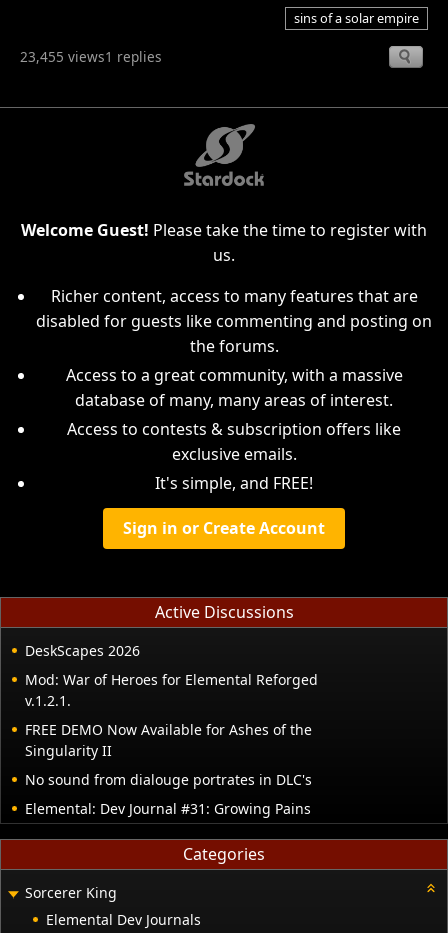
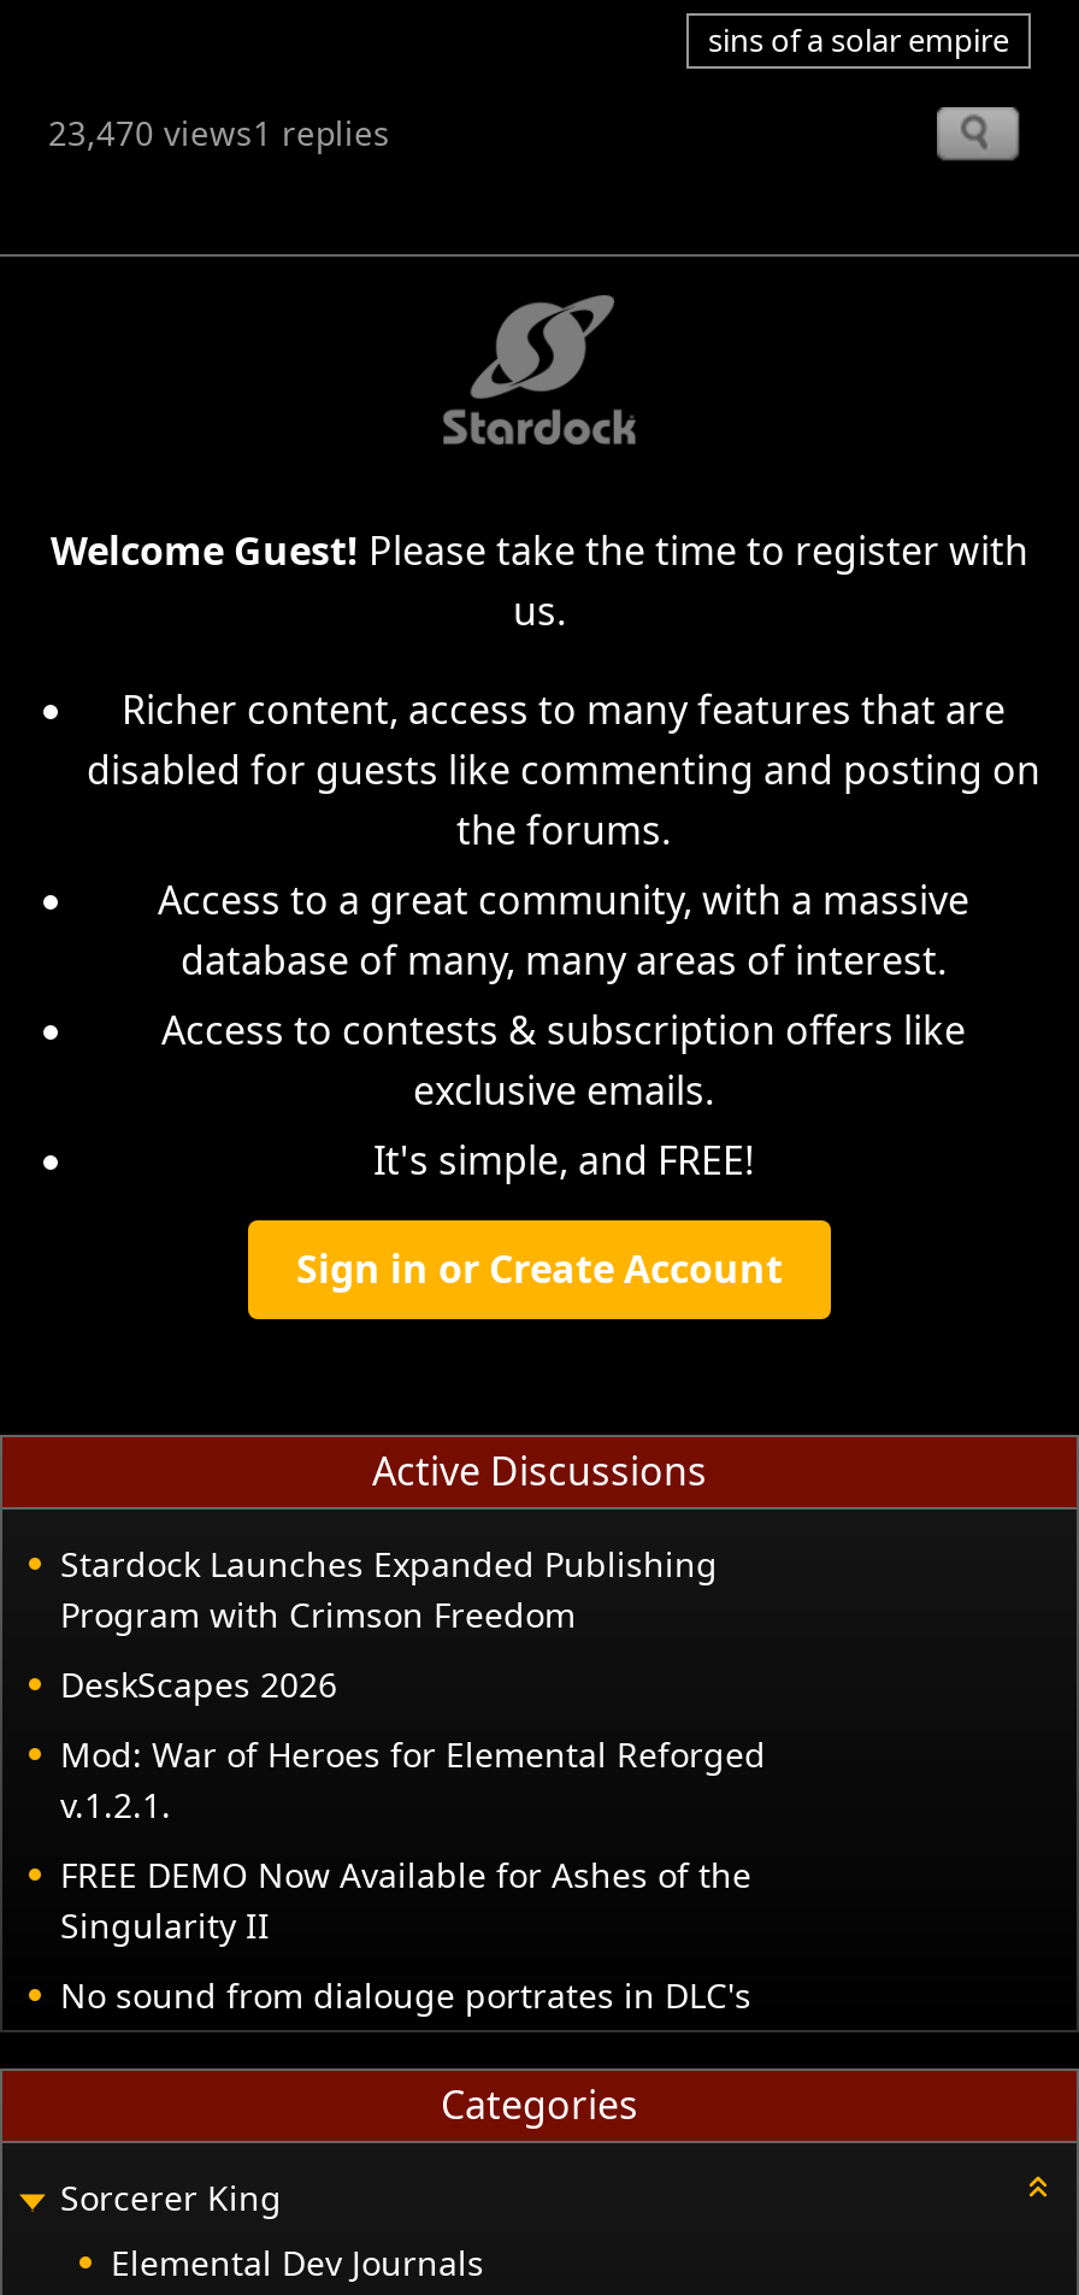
- 23,455 views1 replies
+ 23,470 views1 replies

+ Stardock Launches Expanded Publishing
+ Program with Crimson Freedom

moved down: DeskScapes 2026 | Mod: War of Heroes for Elemental Reforged | v.1.2.1. | FREE DEMO Now Available for Ashes of the | Singularity II | No sound from dialouge portrates in DLC's

- Elemental: Dev Journal #31: Growing Pains
